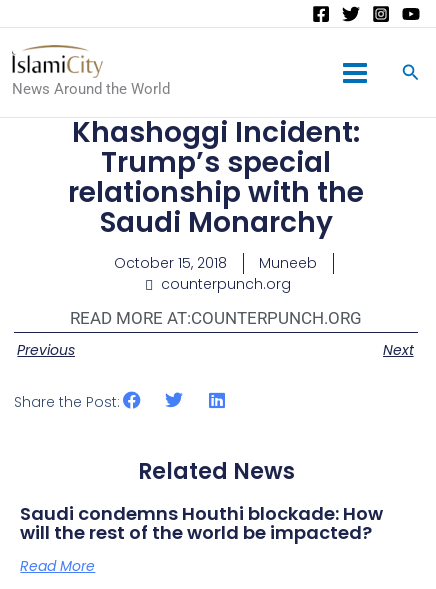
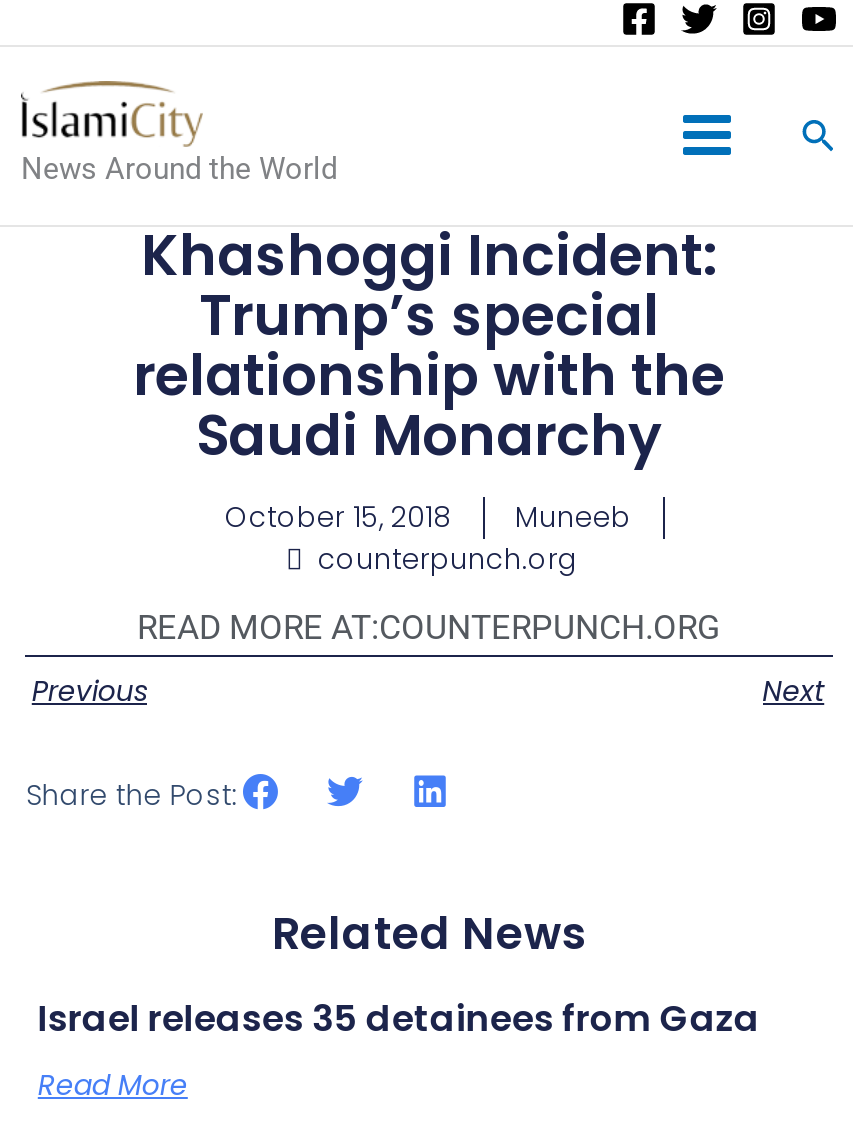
- Saudi condemns Houthi blockade: How
- will the rest of the world be impacted?
+ Israel releases 35 detainees from Gaza
